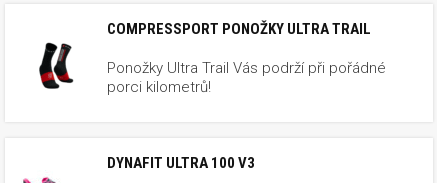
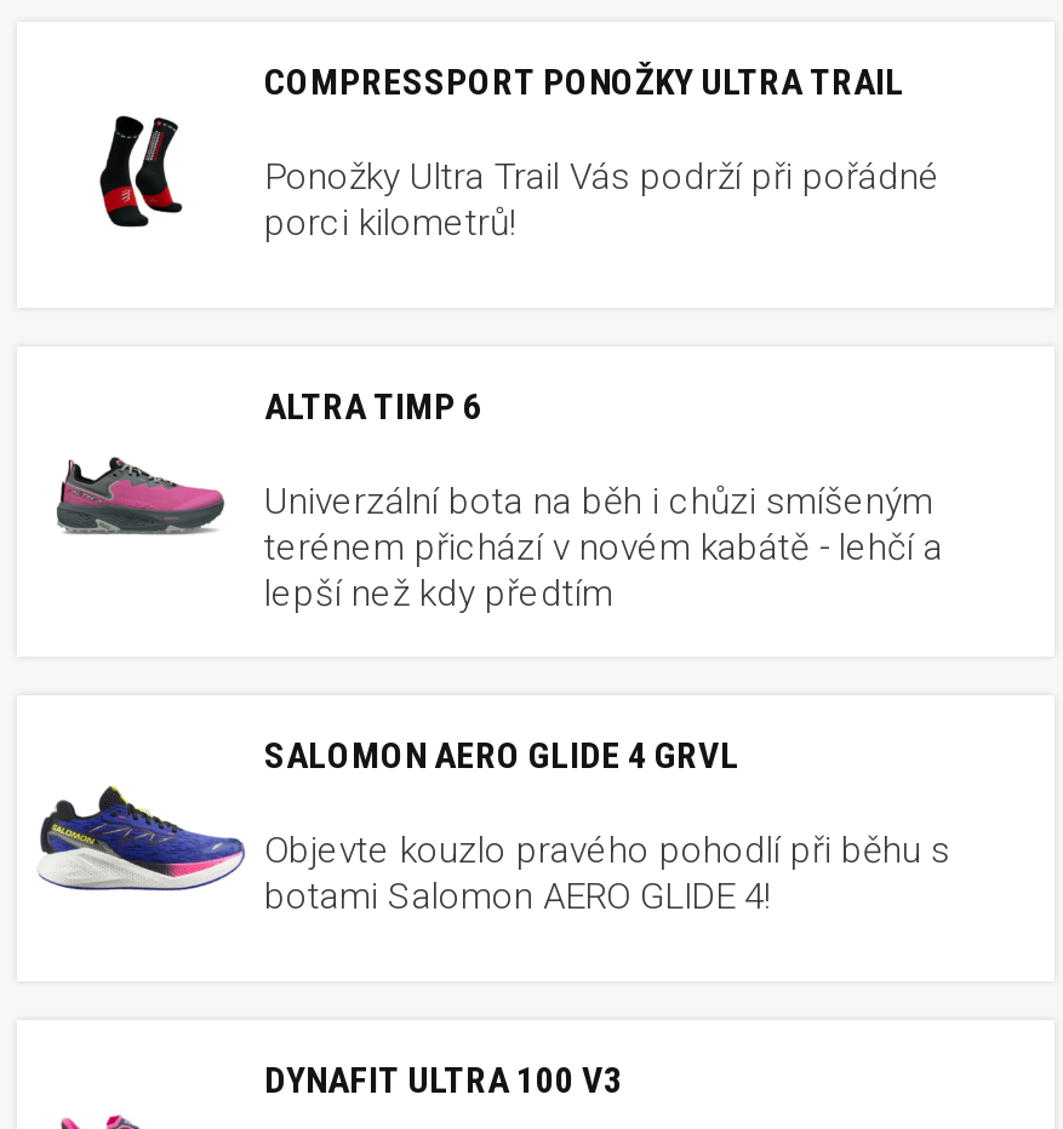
+ [image]
+ SALOMON AERO GLIDE 4 GRVL
+ Objevte kouzlo pravého pohodlí při běhu s
+ botami Salomon AERO GLIDE 4!

+ [image]
+ ALTRA TIMP 6
+ Univerzální bota na běh i chůzi smíšeným
+ terénem přichází v novém kabátě - lehčí a
+ lepší než kdy předtím
